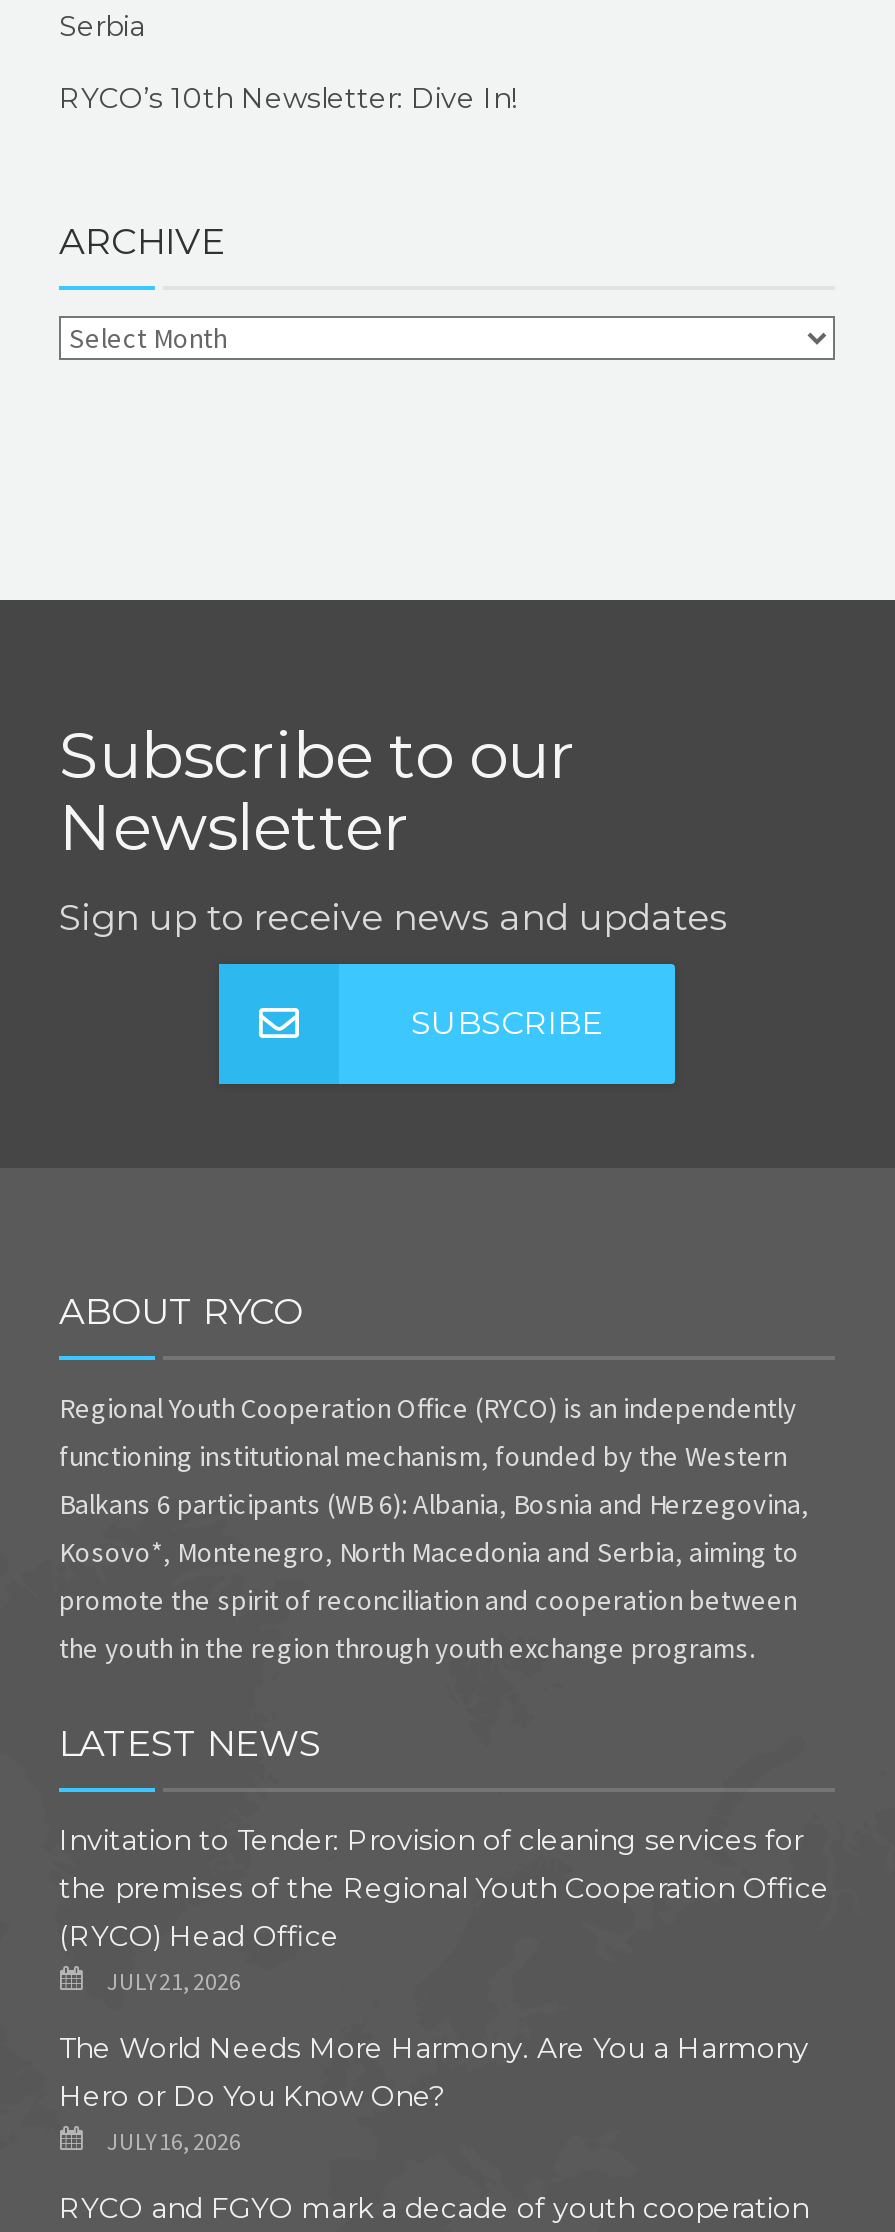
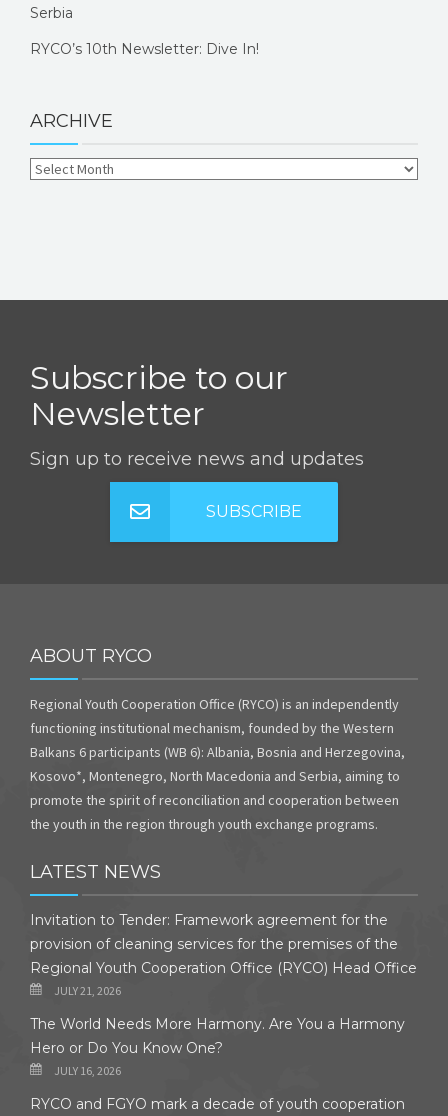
- Invitation to Tender: Provision of cleaning services for
- the premises of the Regional Youth Cooperation Office
- (RYCO) Head Office
+ Invitation to Tender: Framework agreement for the
+ provision of cleaning services for the premises of the
+ Regional Youth Cooperation Office (RYCO) Head Office
